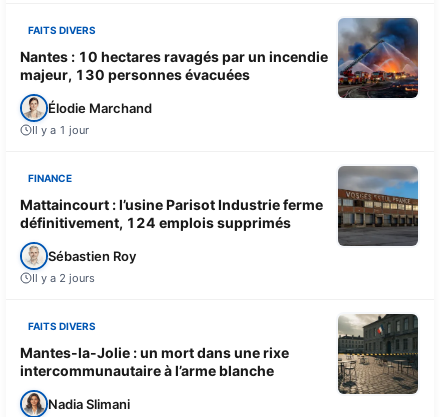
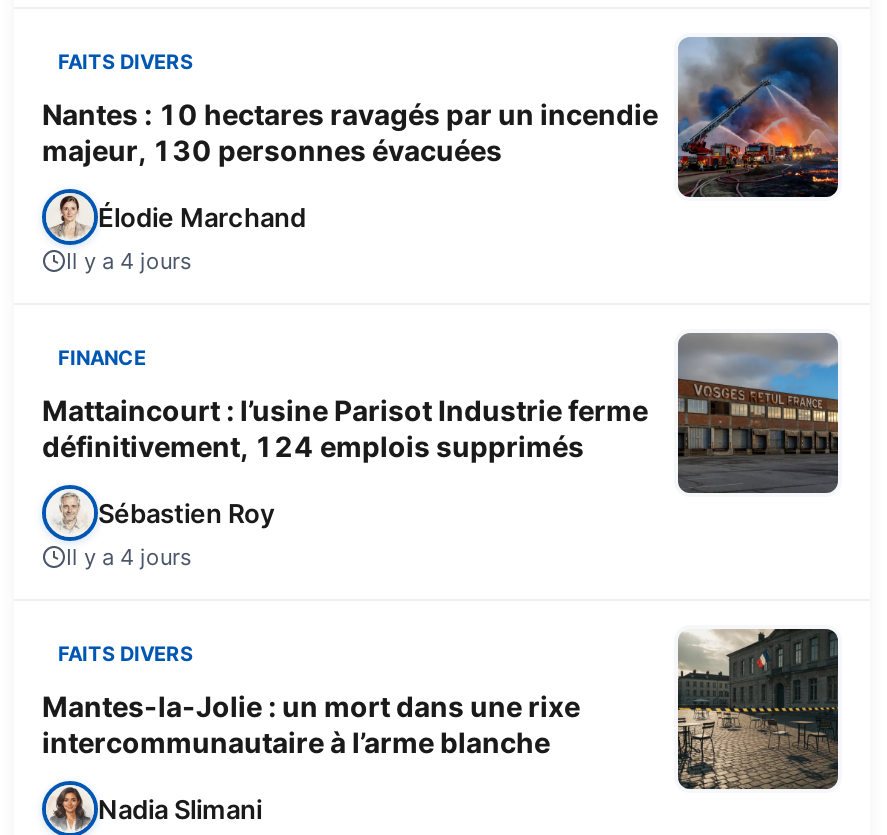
- Il y a 1 jour
+ Il y a 4 jours

- Il y a 2 jours
+ Il y a 4 jours
